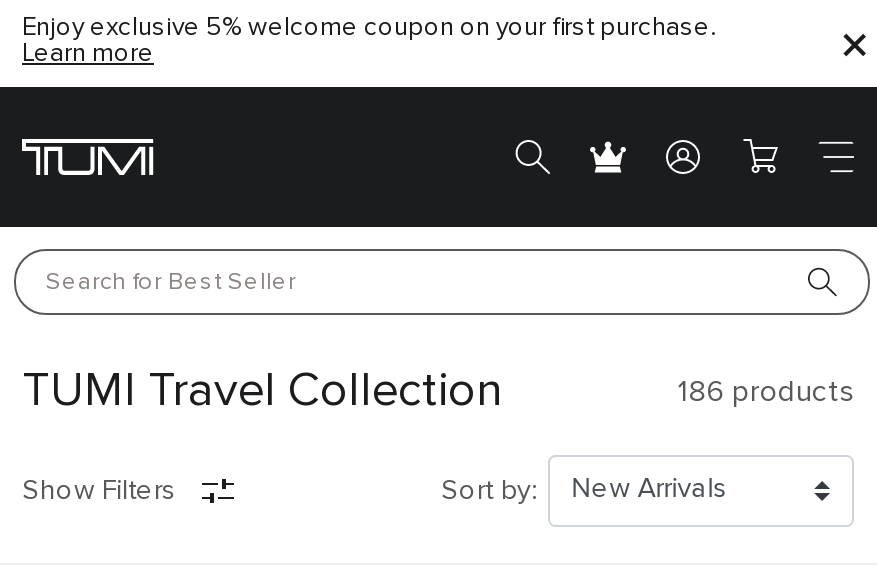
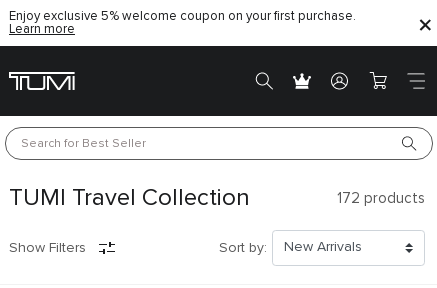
- 186 products
+ 172 products
